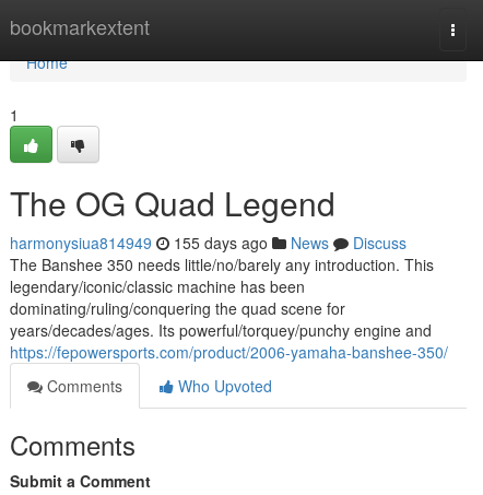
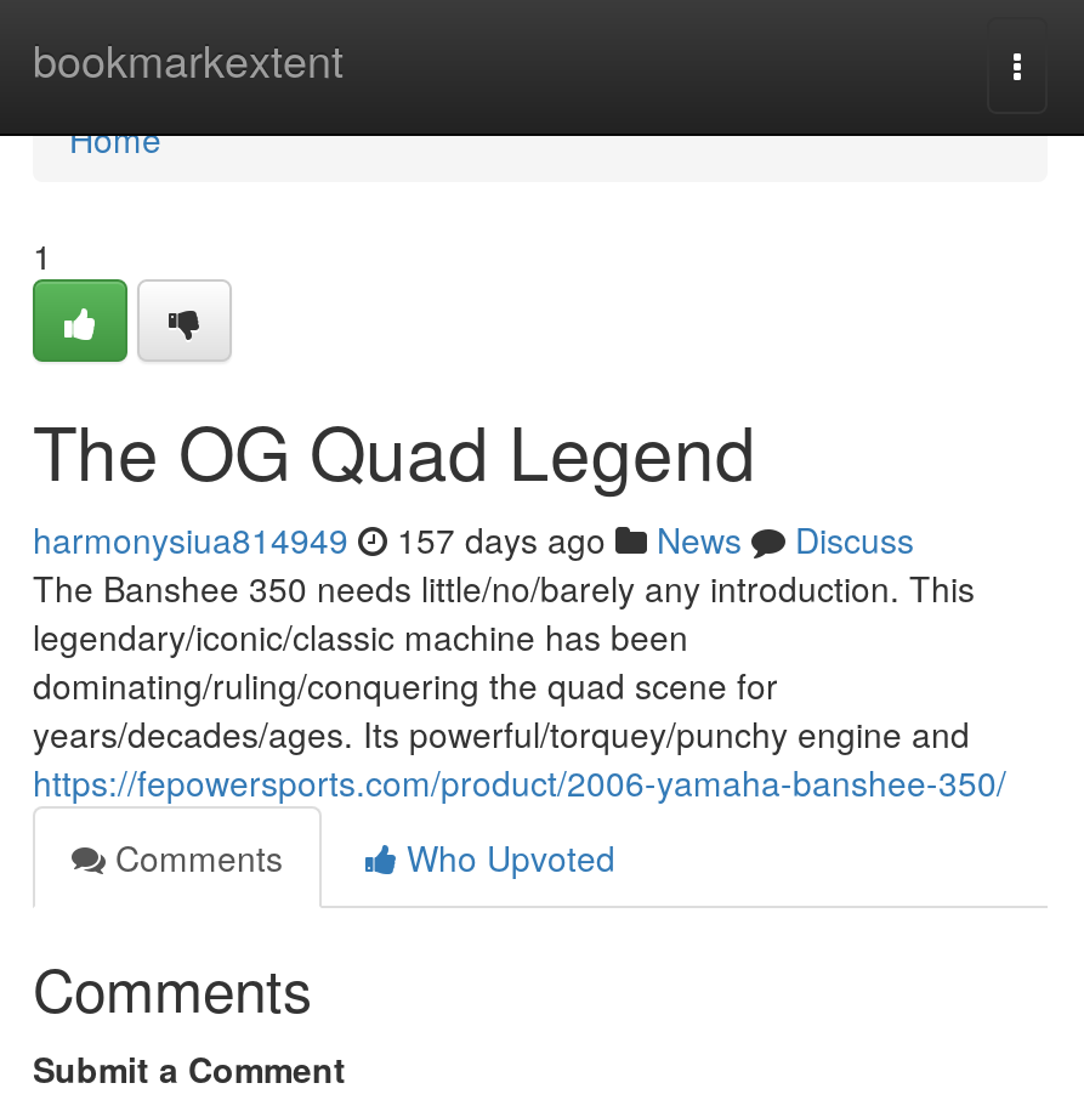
- harmonysiua814949 155 days ago News Discuss
+ harmonysiua814949 157 days ago News Discuss
